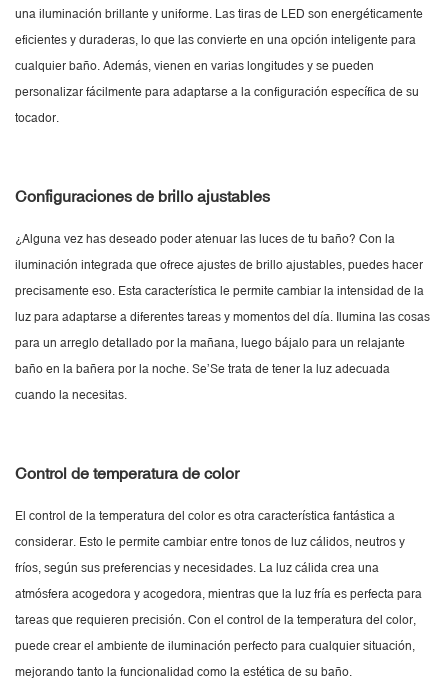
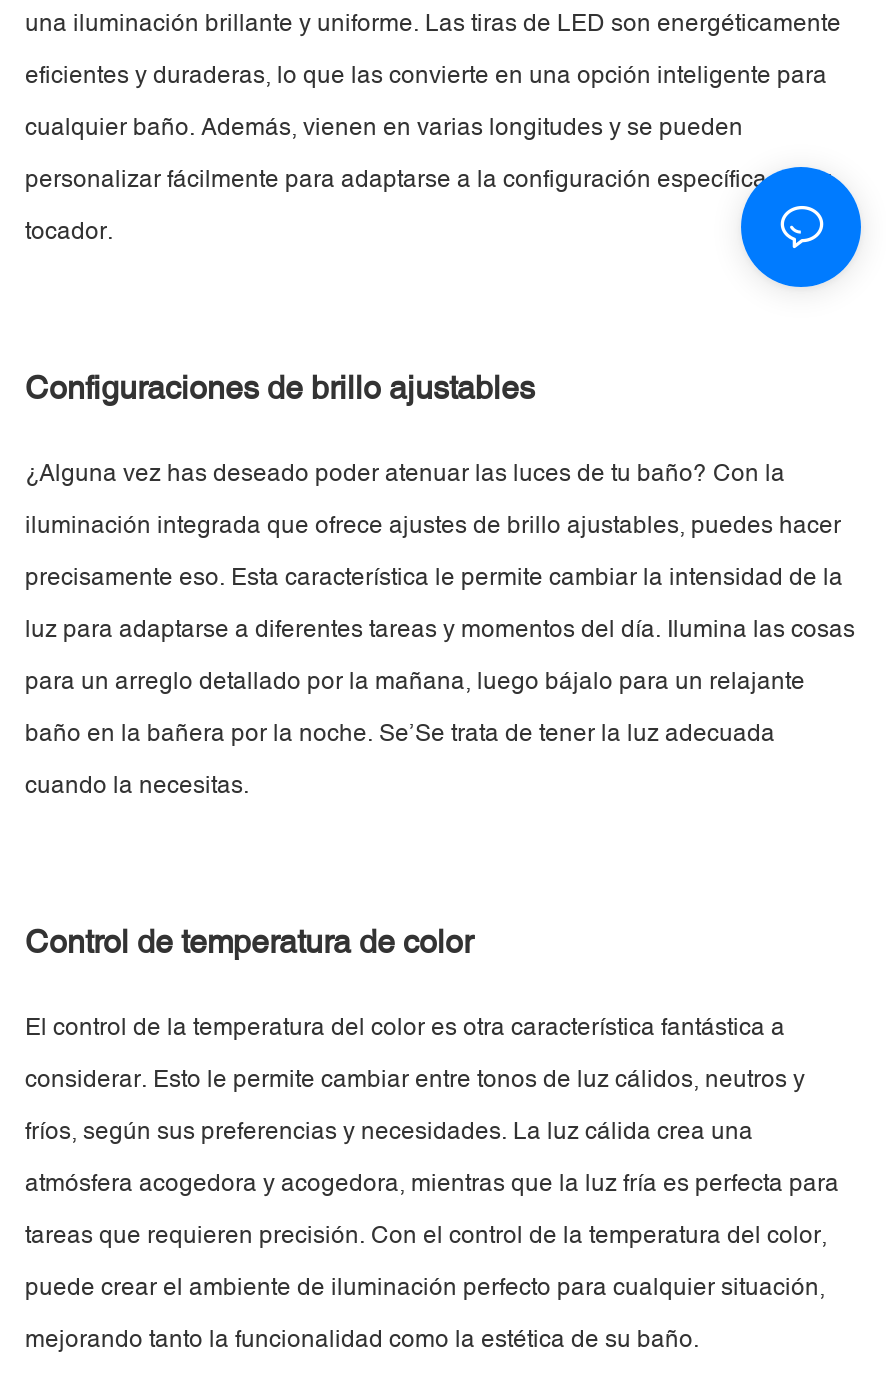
+ [image]
